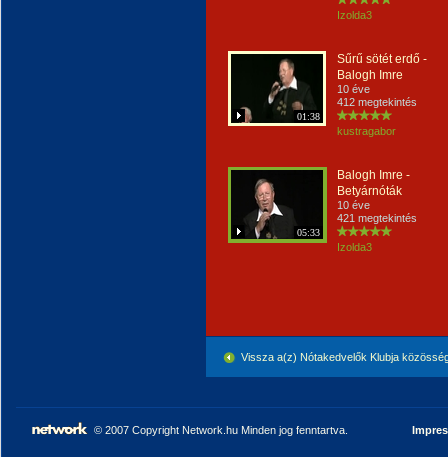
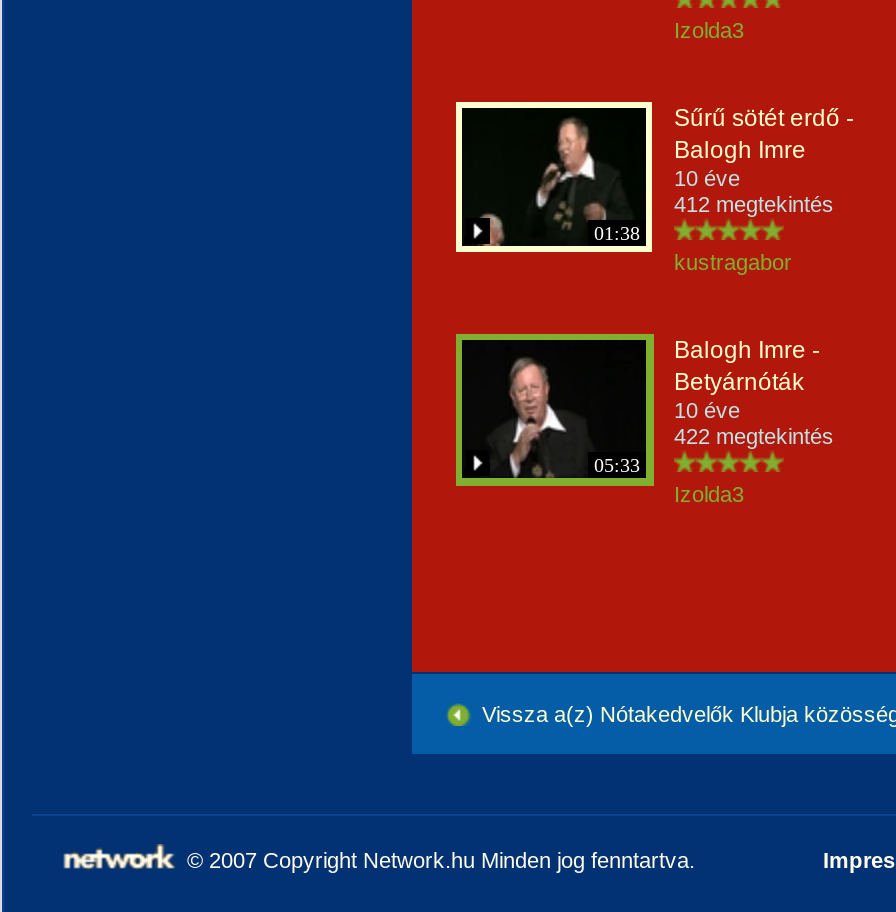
- 421 megtekintés
+ 422 megtekintés
